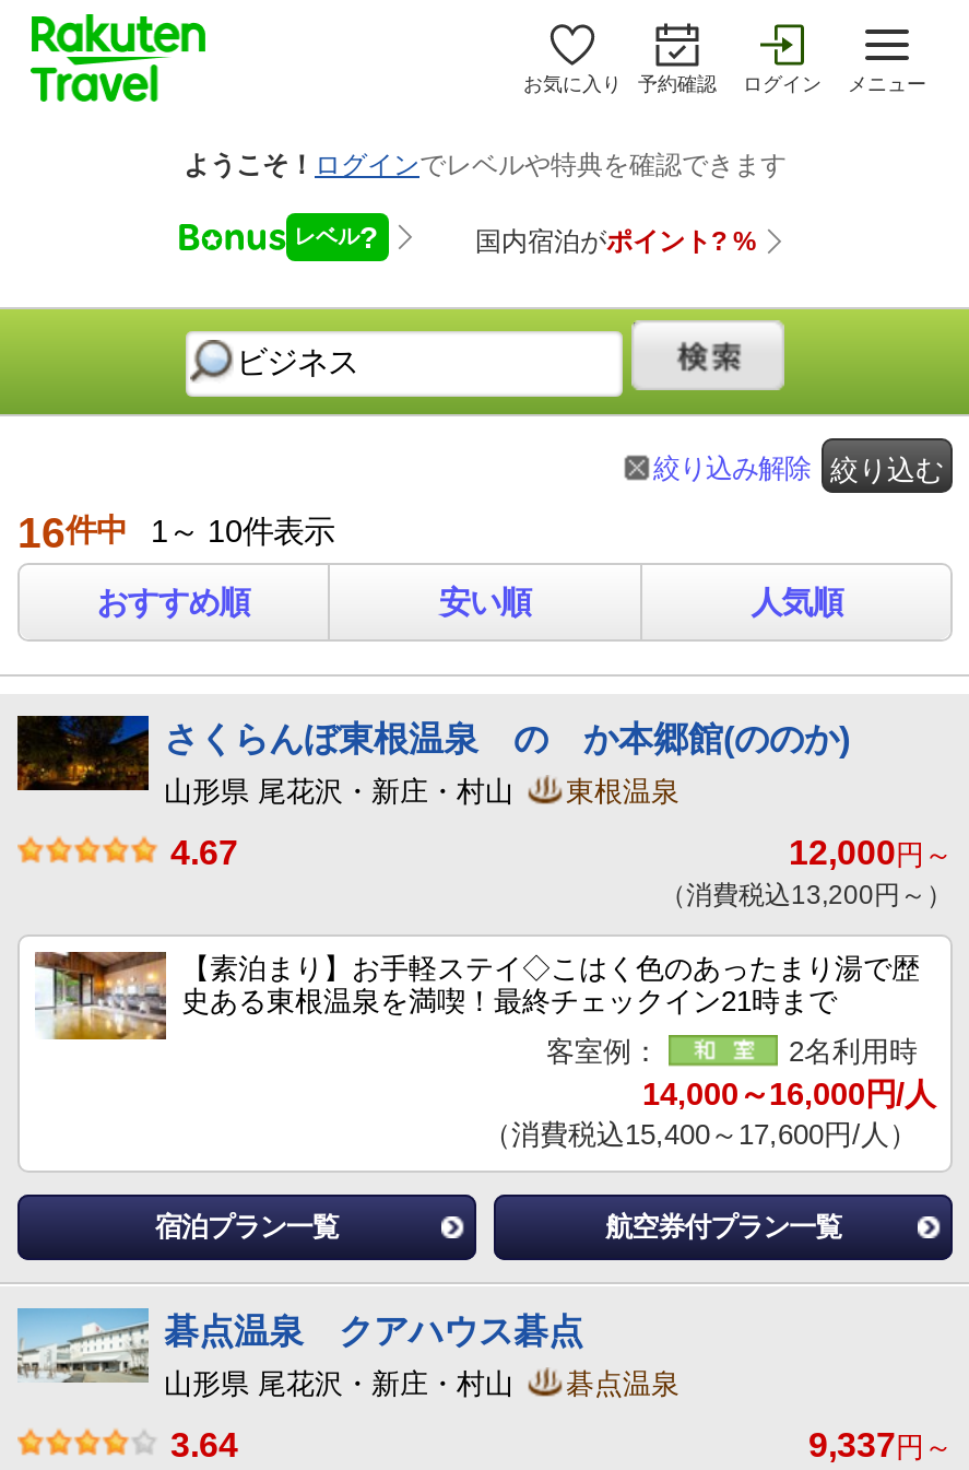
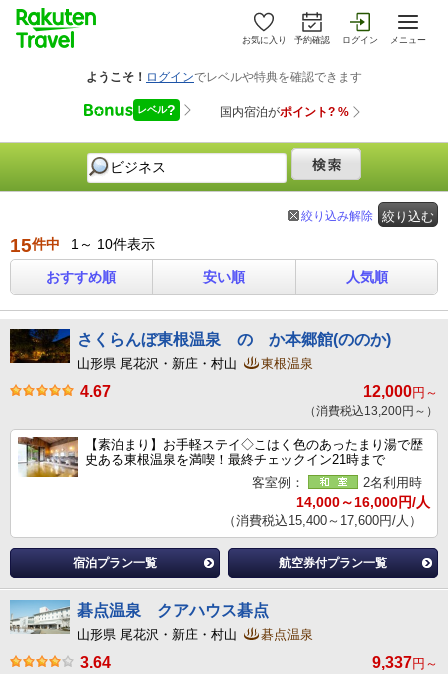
- 16件中 1～ 10件表示
+ 15件中 1～ 10件表示
